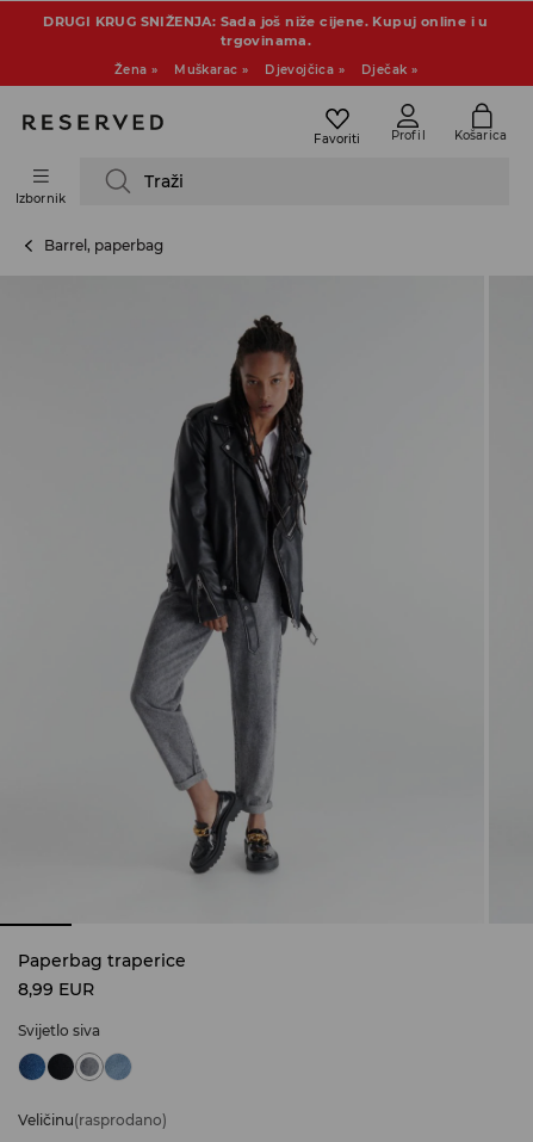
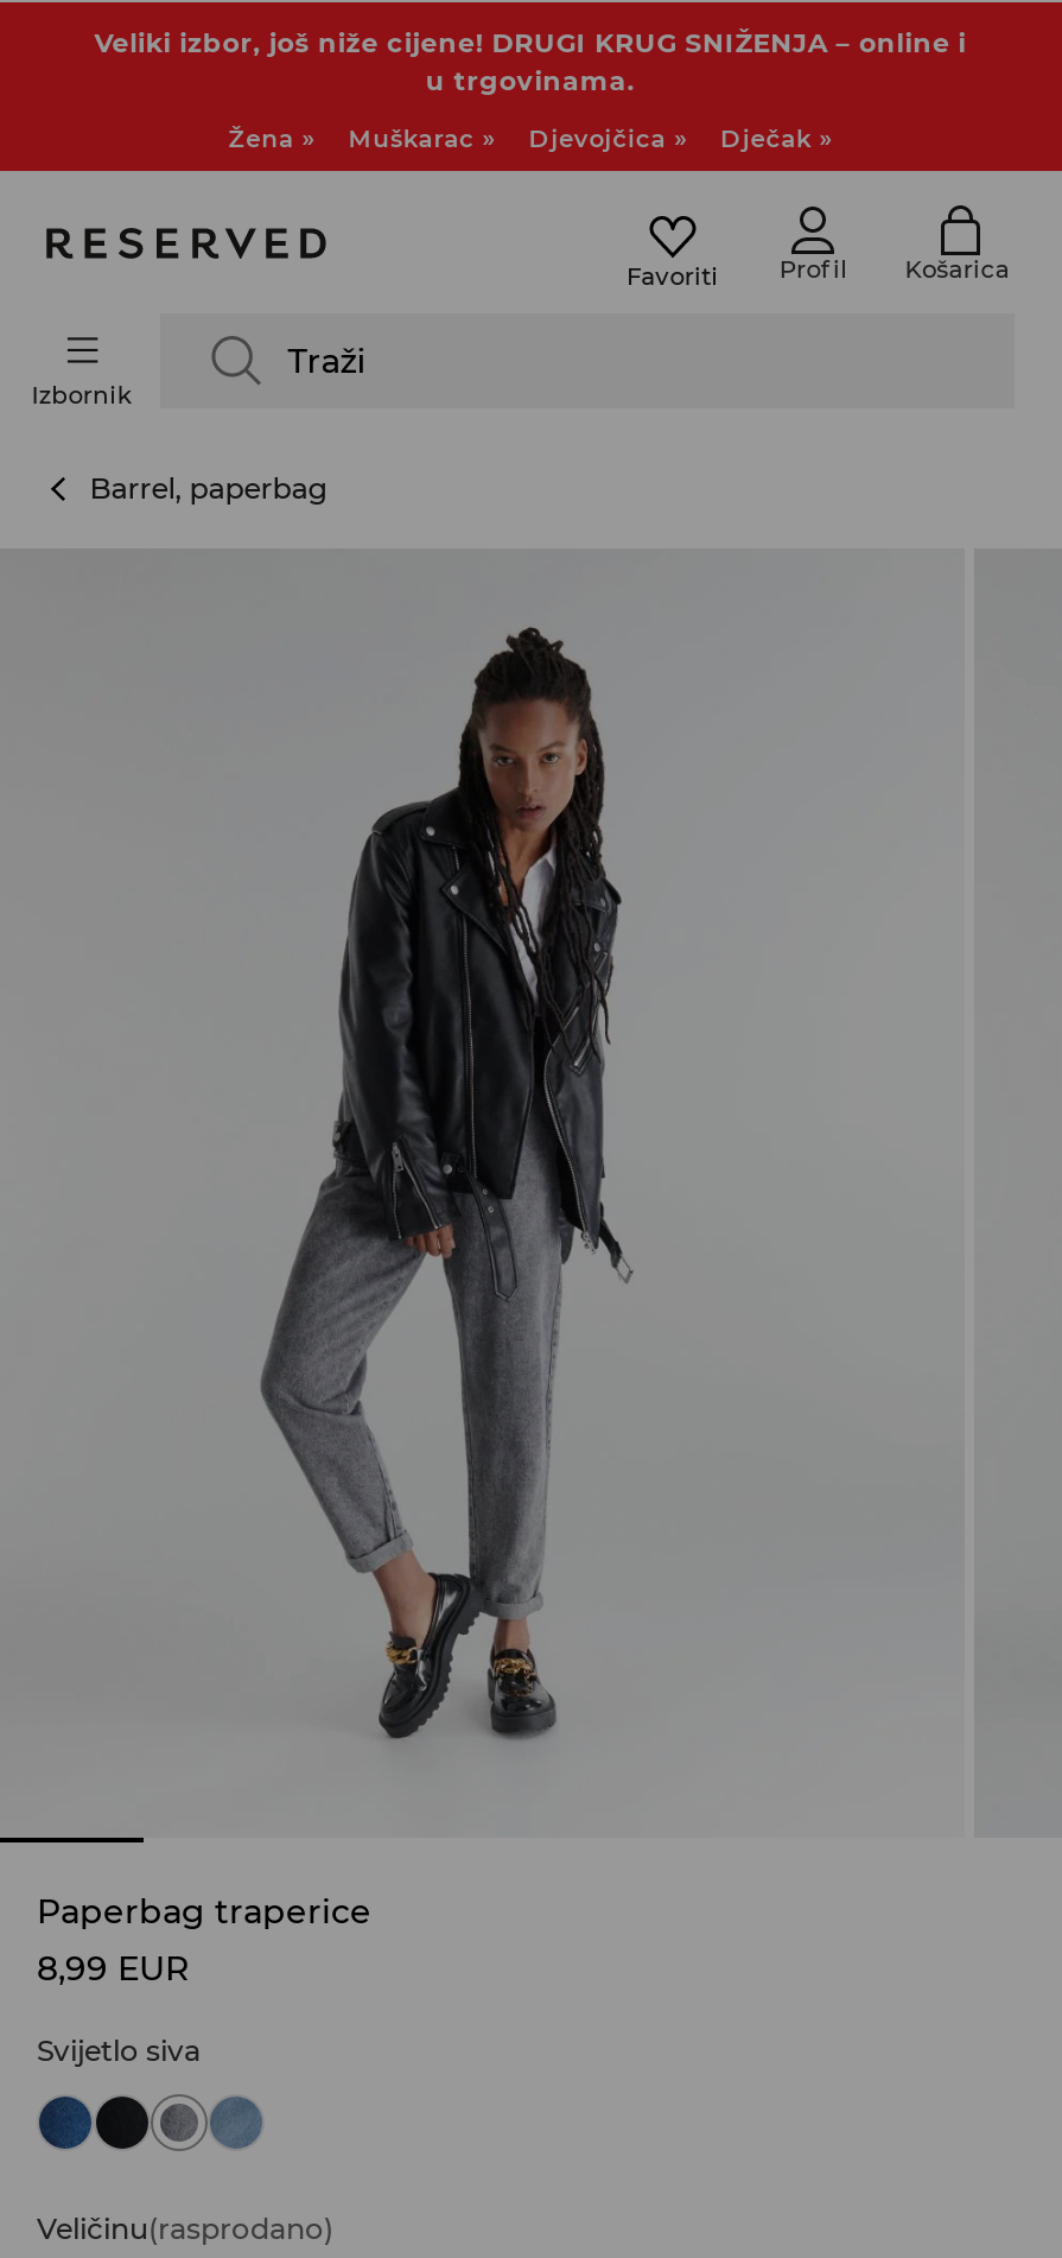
- DRUGI KRUG SNIŽENJA: Sada još niže cijene. Kupuj online i u
- trgovinama.
+ Veliki izbor, još niže cijene! DRUGI KRUG SNIŽENJA – online i
+ u trgovinama.
